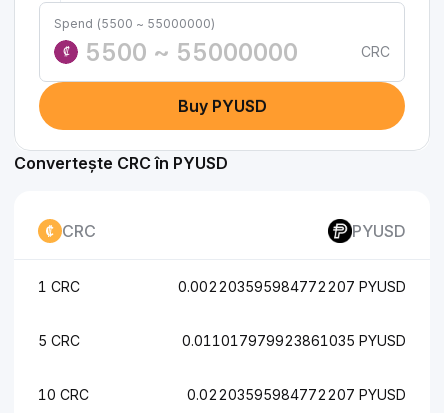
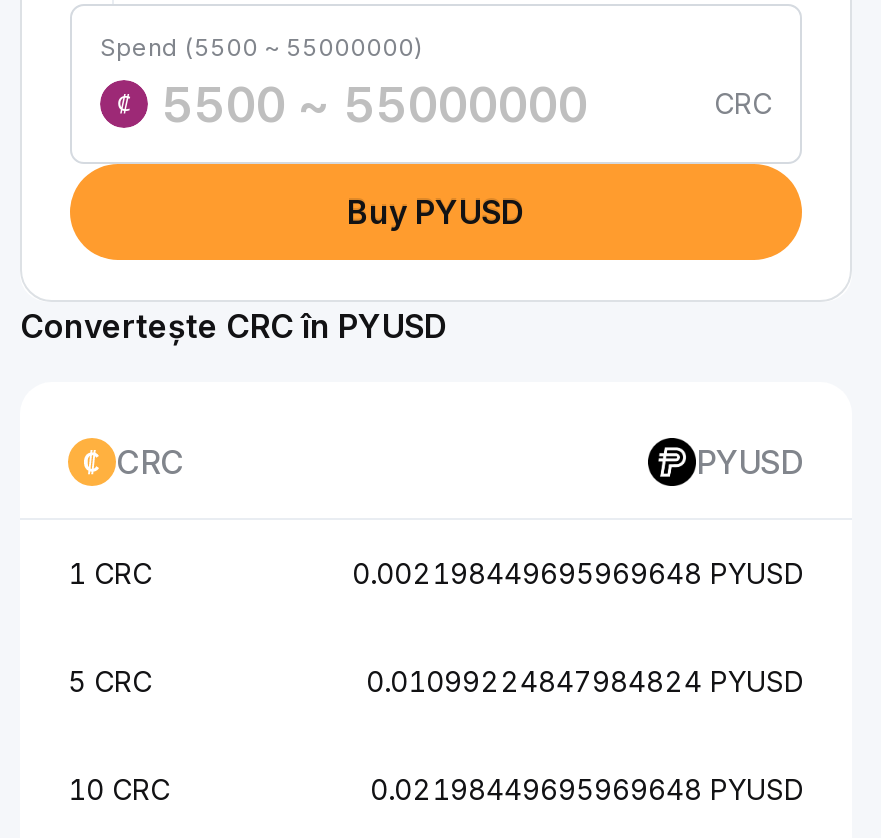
- 0.002203595984772207 PYUSD
+ 0.002198449695969648 PYUSD

- 0.011017979923861035 PYUSD
+ 0.01099224847984824 PYUSD

- 0.02203595984772207 PYUSD
+ 0.02198449695969648 PYUSD
